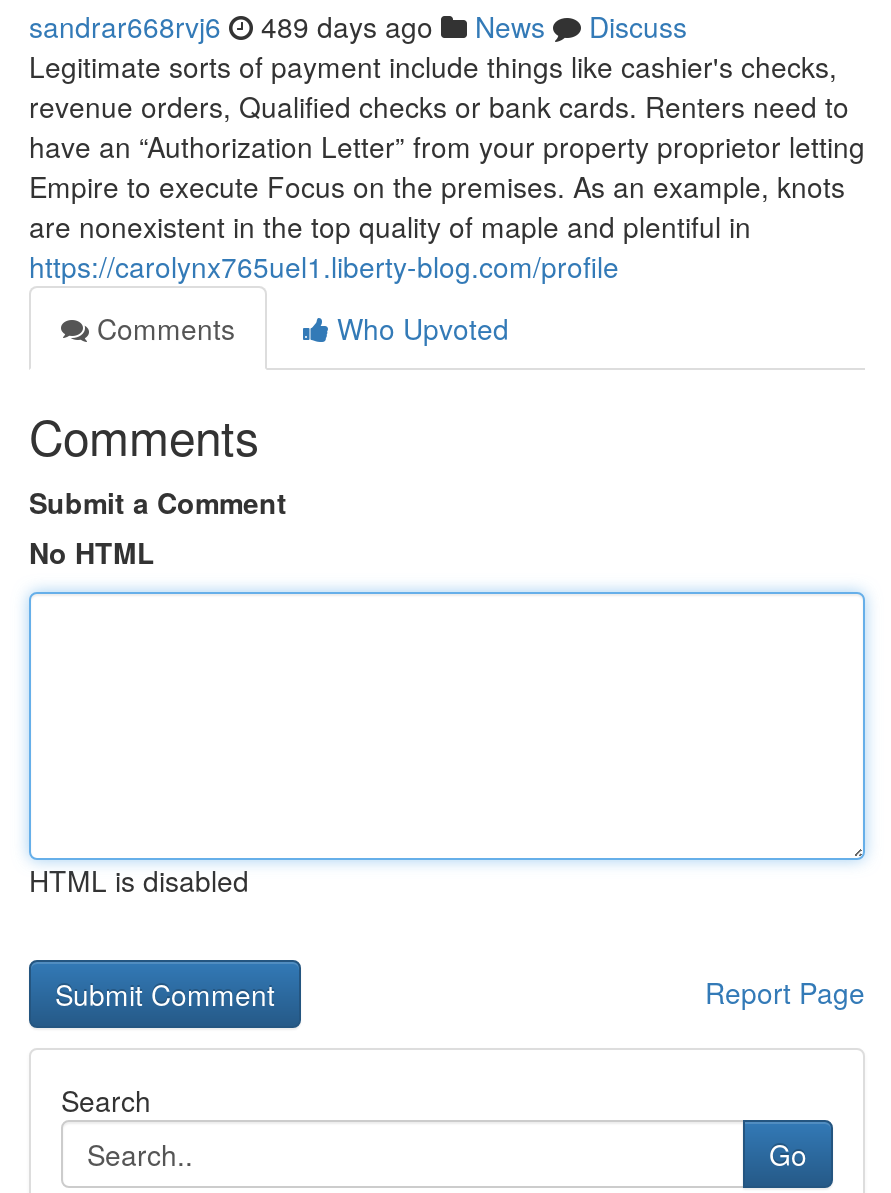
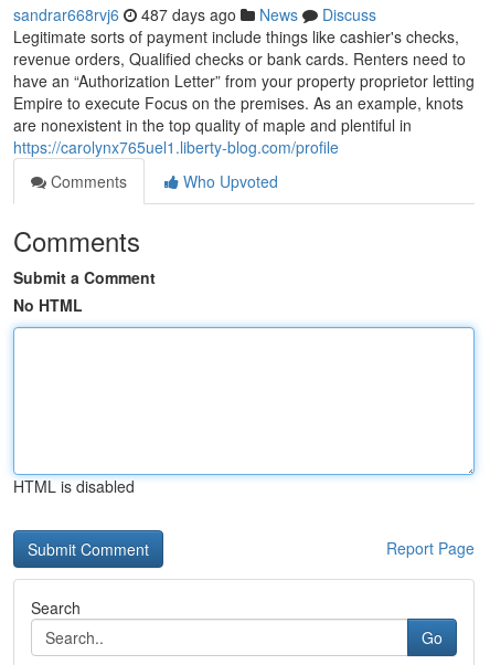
- sandrar668rvj6 489 days ago News Discuss
+ sandrar668rvj6 487 days ago News Discuss
